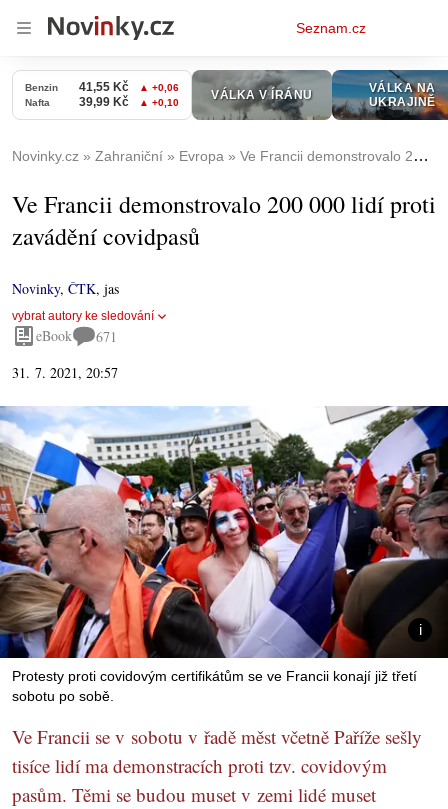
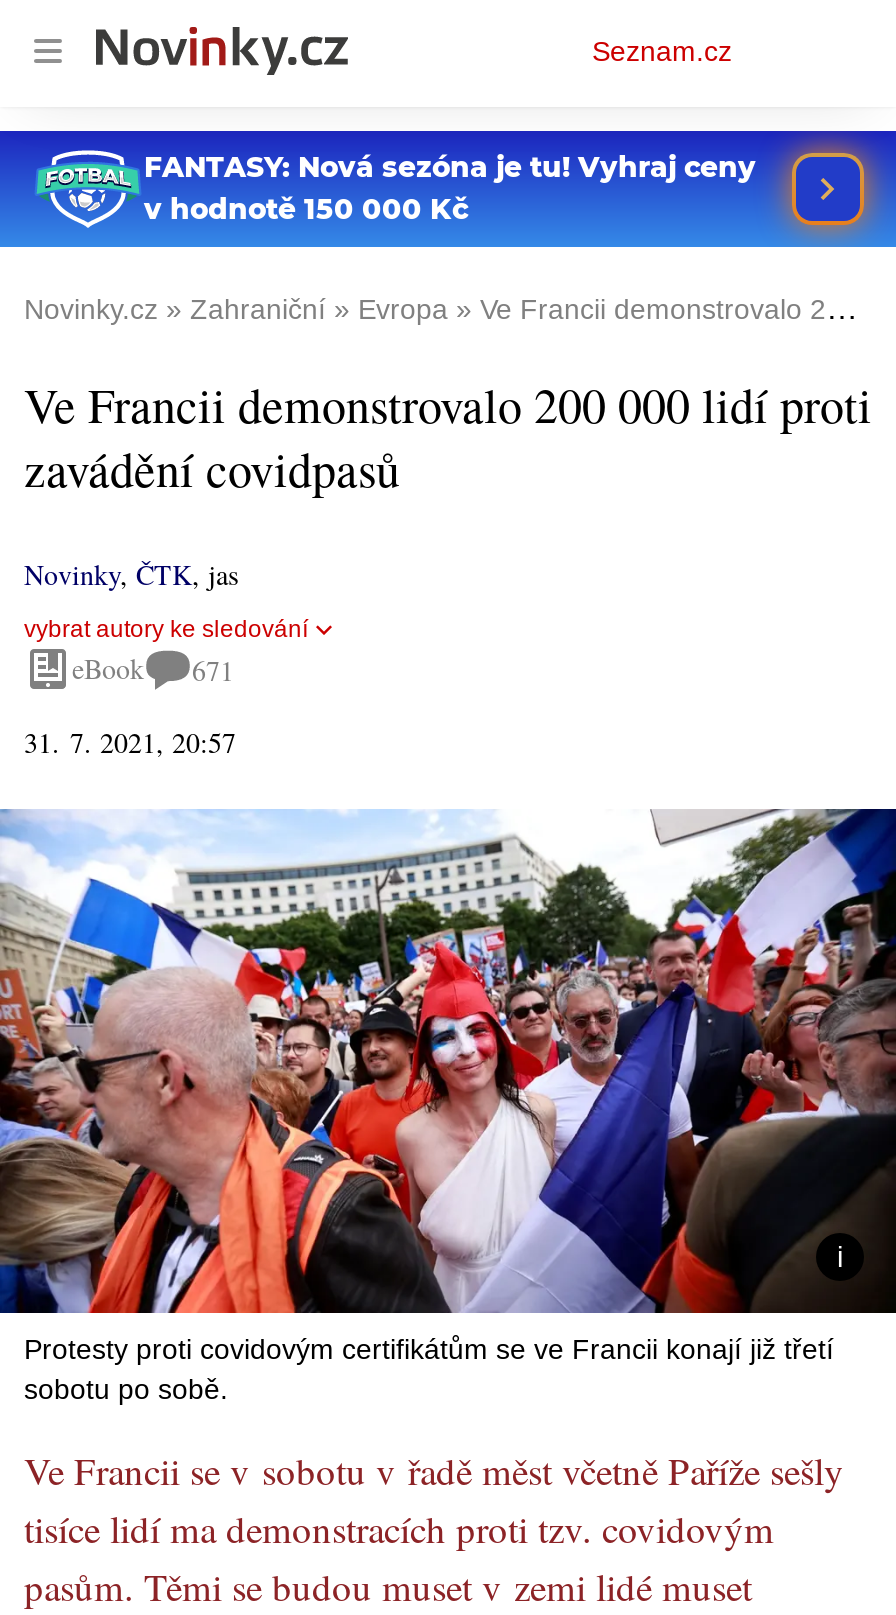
- [image]
+ [image]
